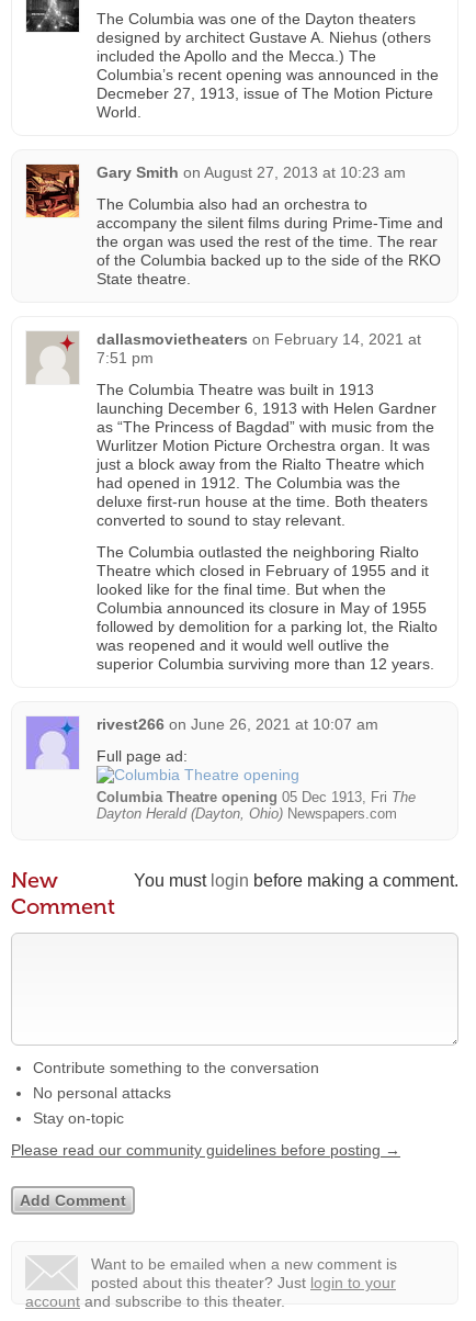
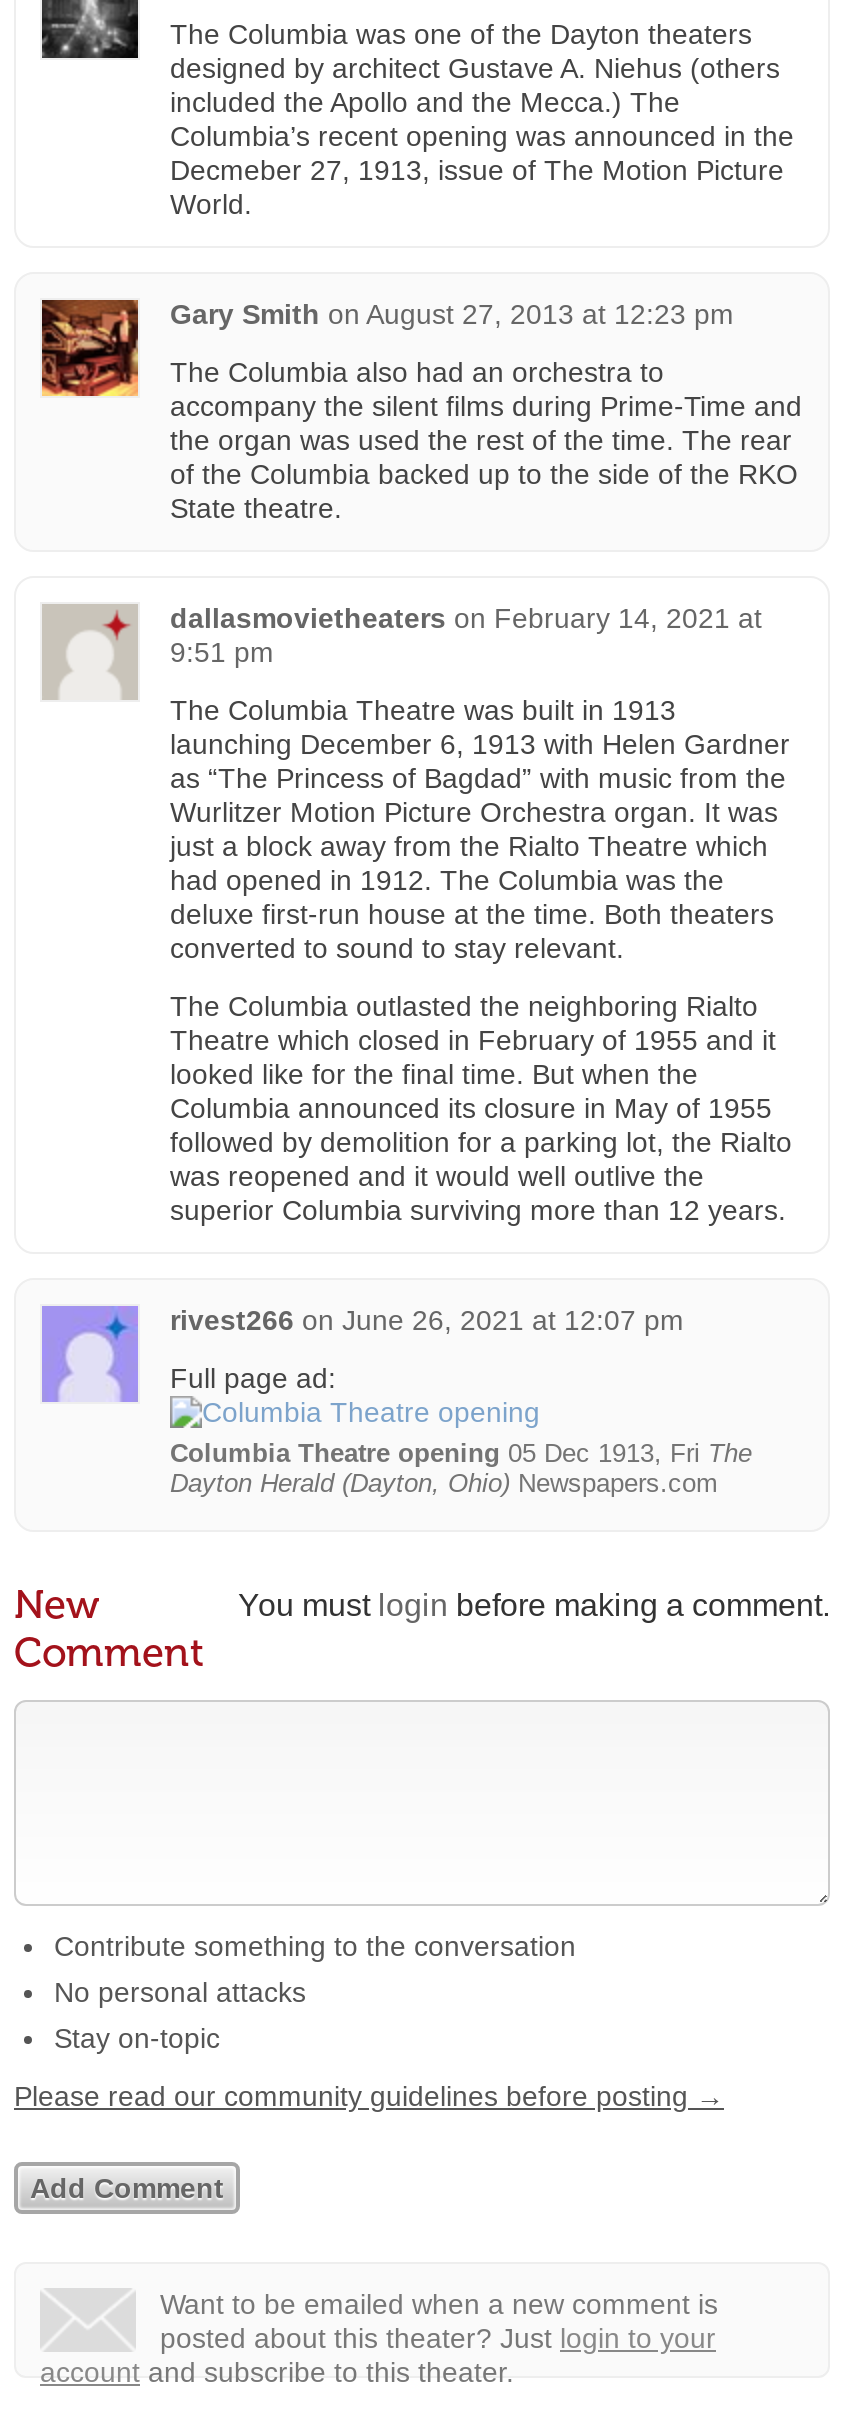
- Gary Smith on August 27, 2013 at 10:23 am
+ Gary Smith on August 27, 2013 at 12:23 pm

- 7:51 pm
+ 9:51 pm

- rivest266 on June 26, 2021 at 10:07 am
+ rivest266 on June 26, 2021 at 12:07 pm
